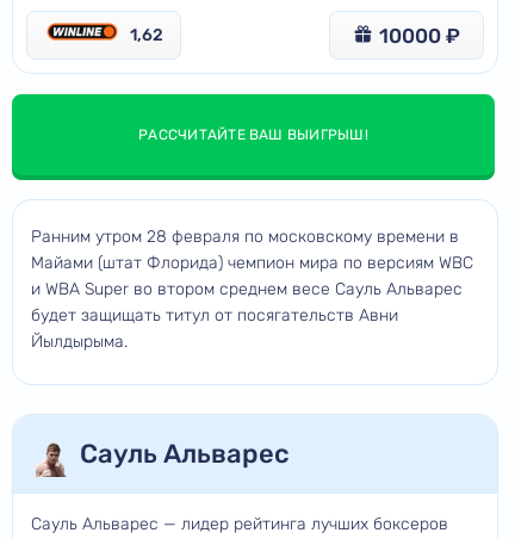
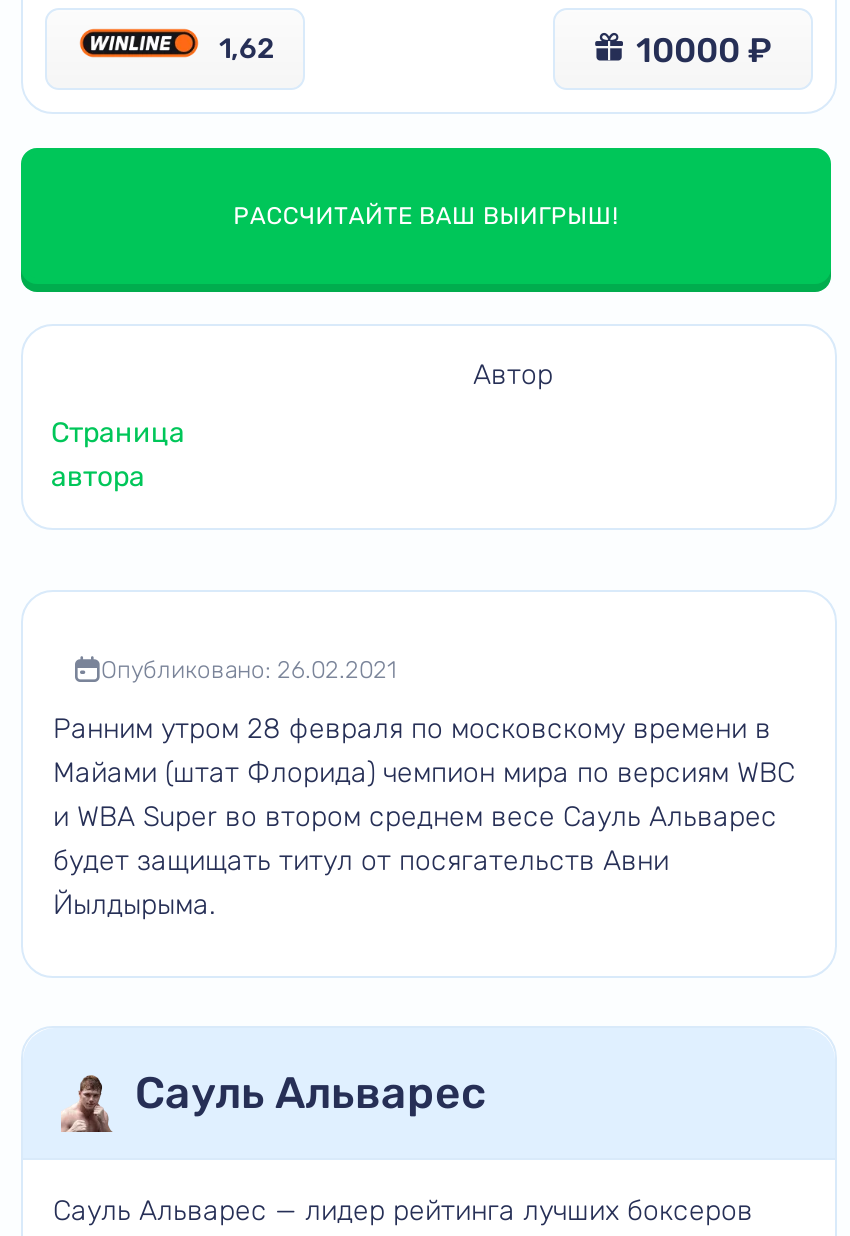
+ Автор
+ Страница
+ автора

+ Опубликовано: 26.02.2021
